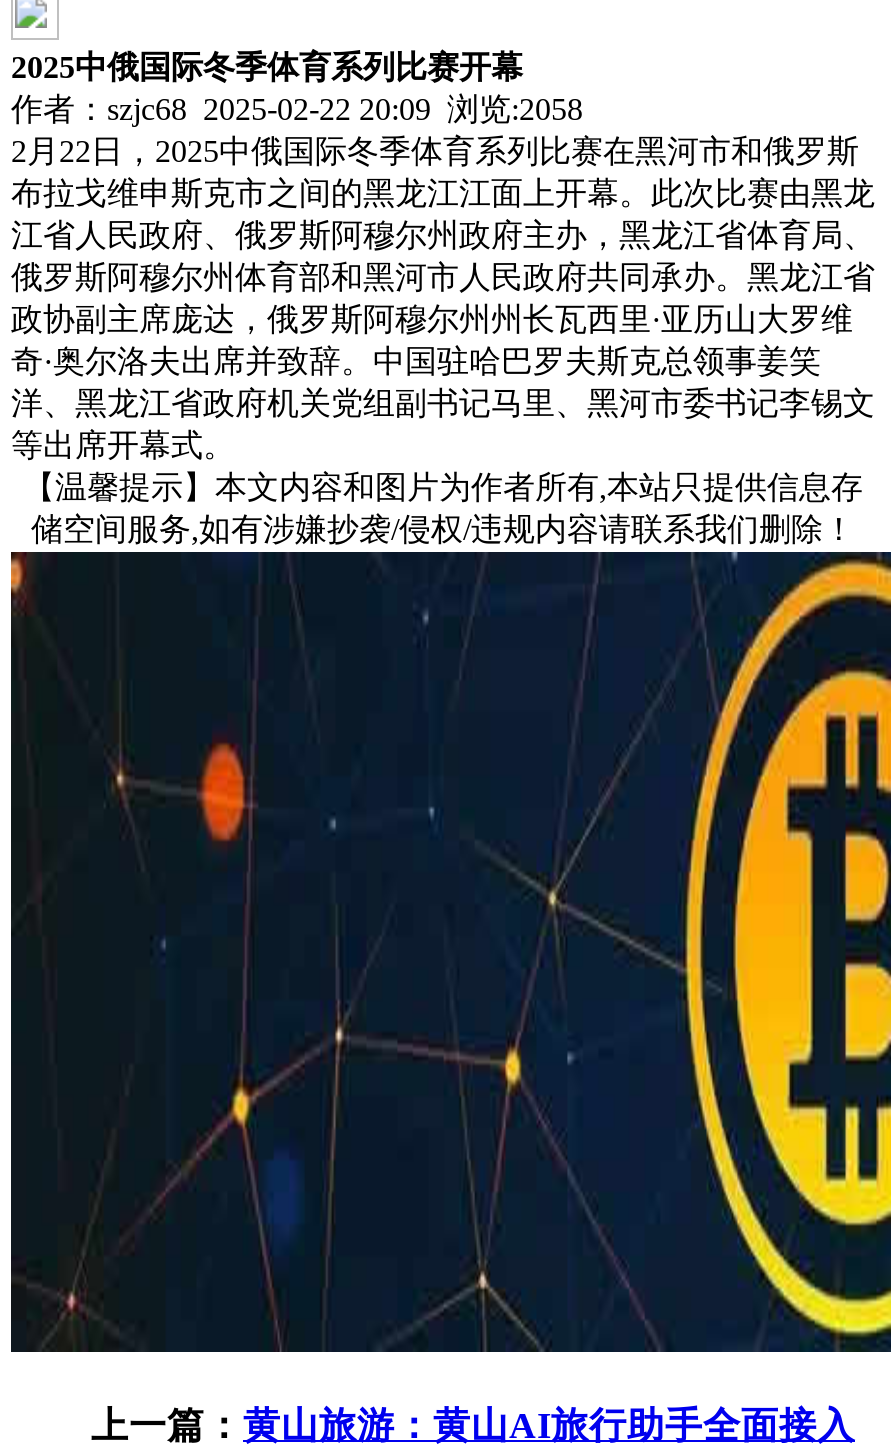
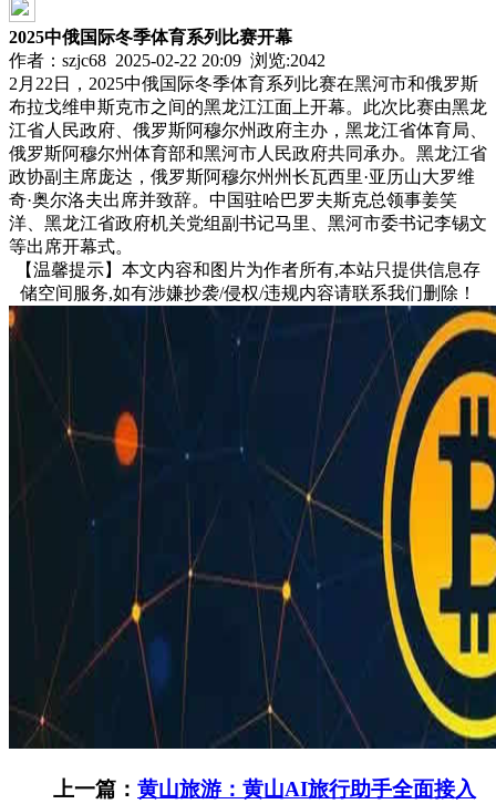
- 作者：szjc68 2025-02-22 20:09 浏览:2058
+ 作者：szjc68 2025-02-22 20:09 浏览:2042
